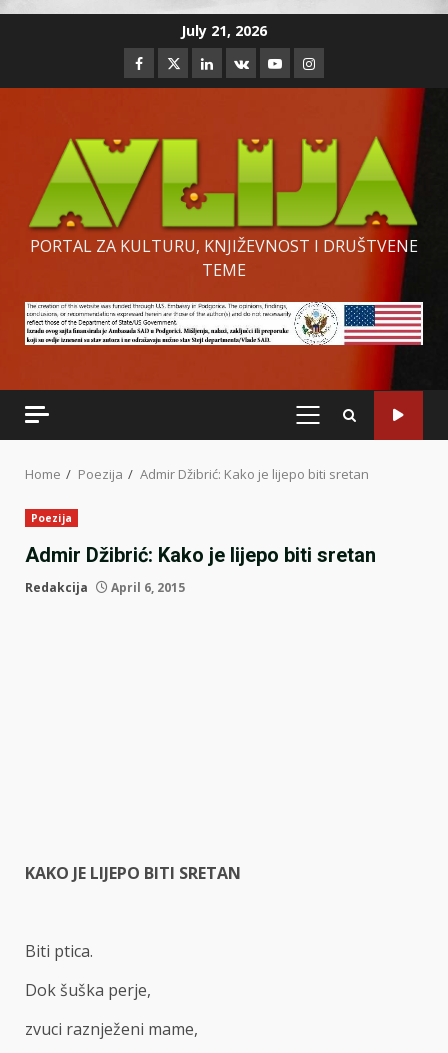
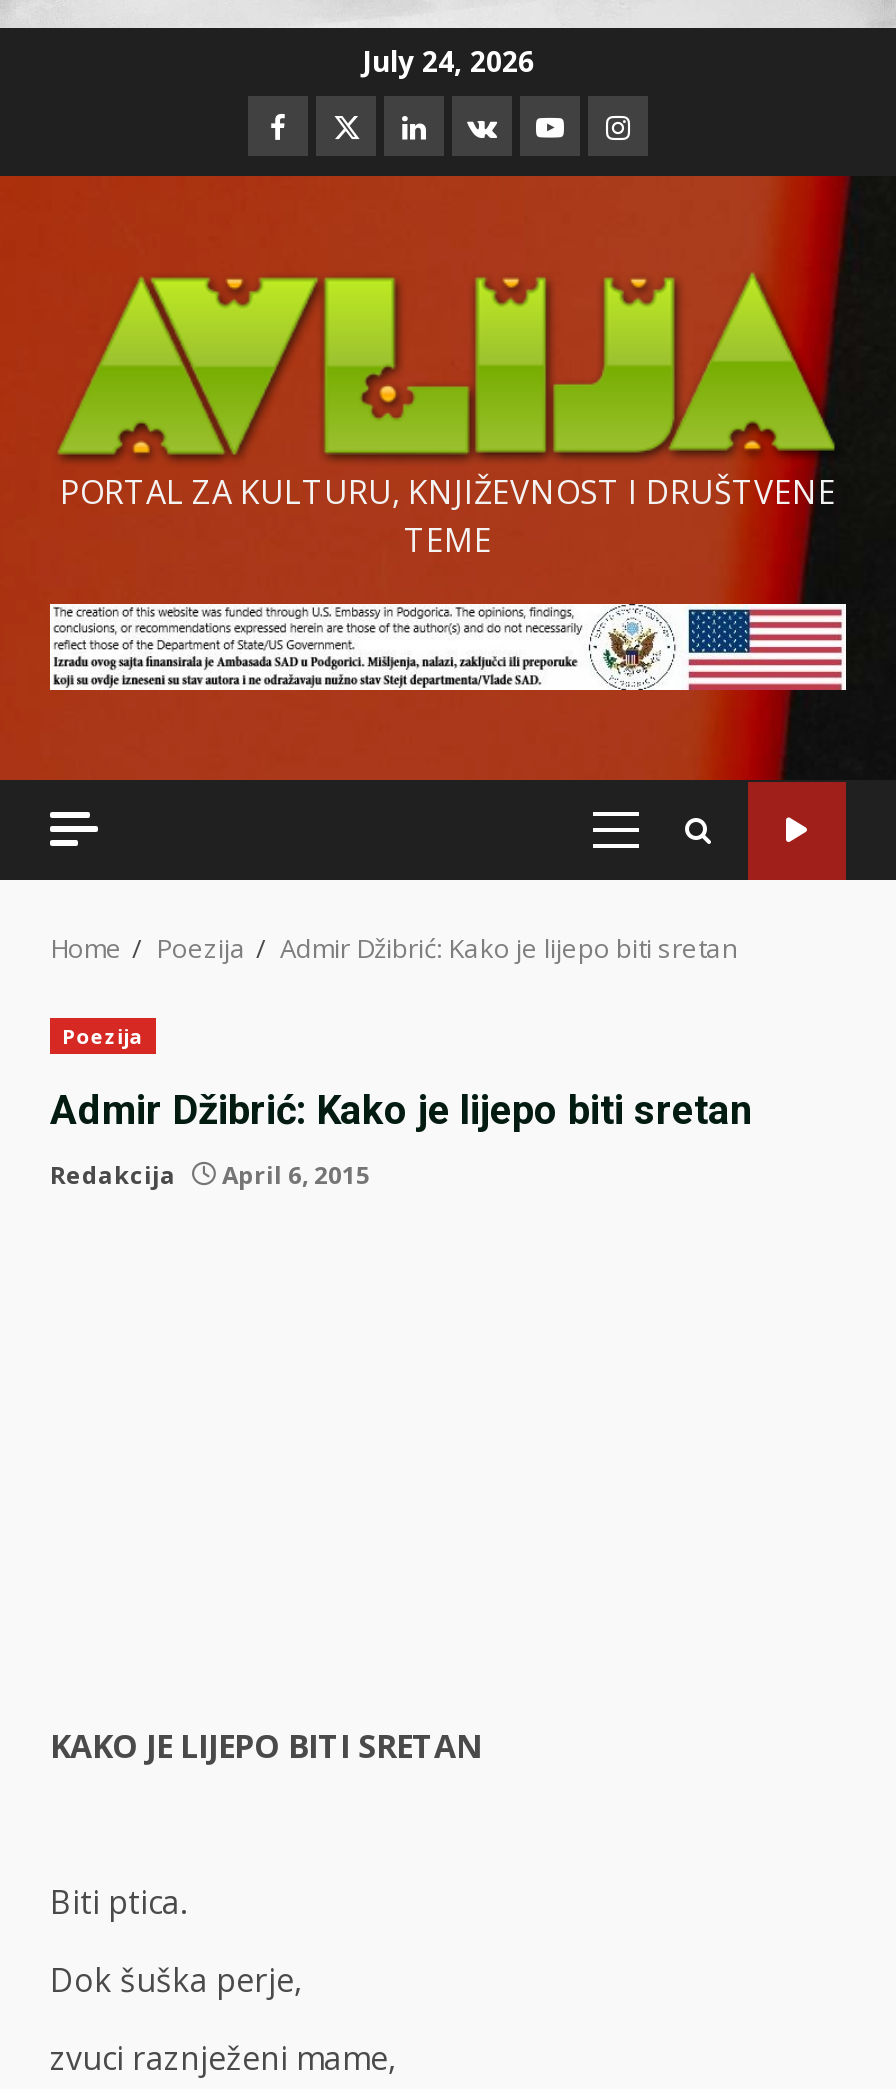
- July 21, 2026
+ July 24, 2026
